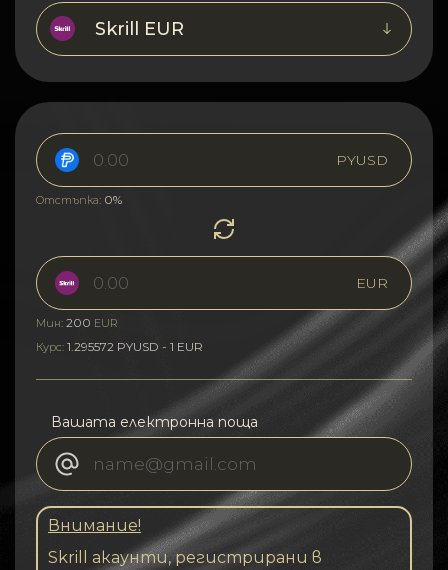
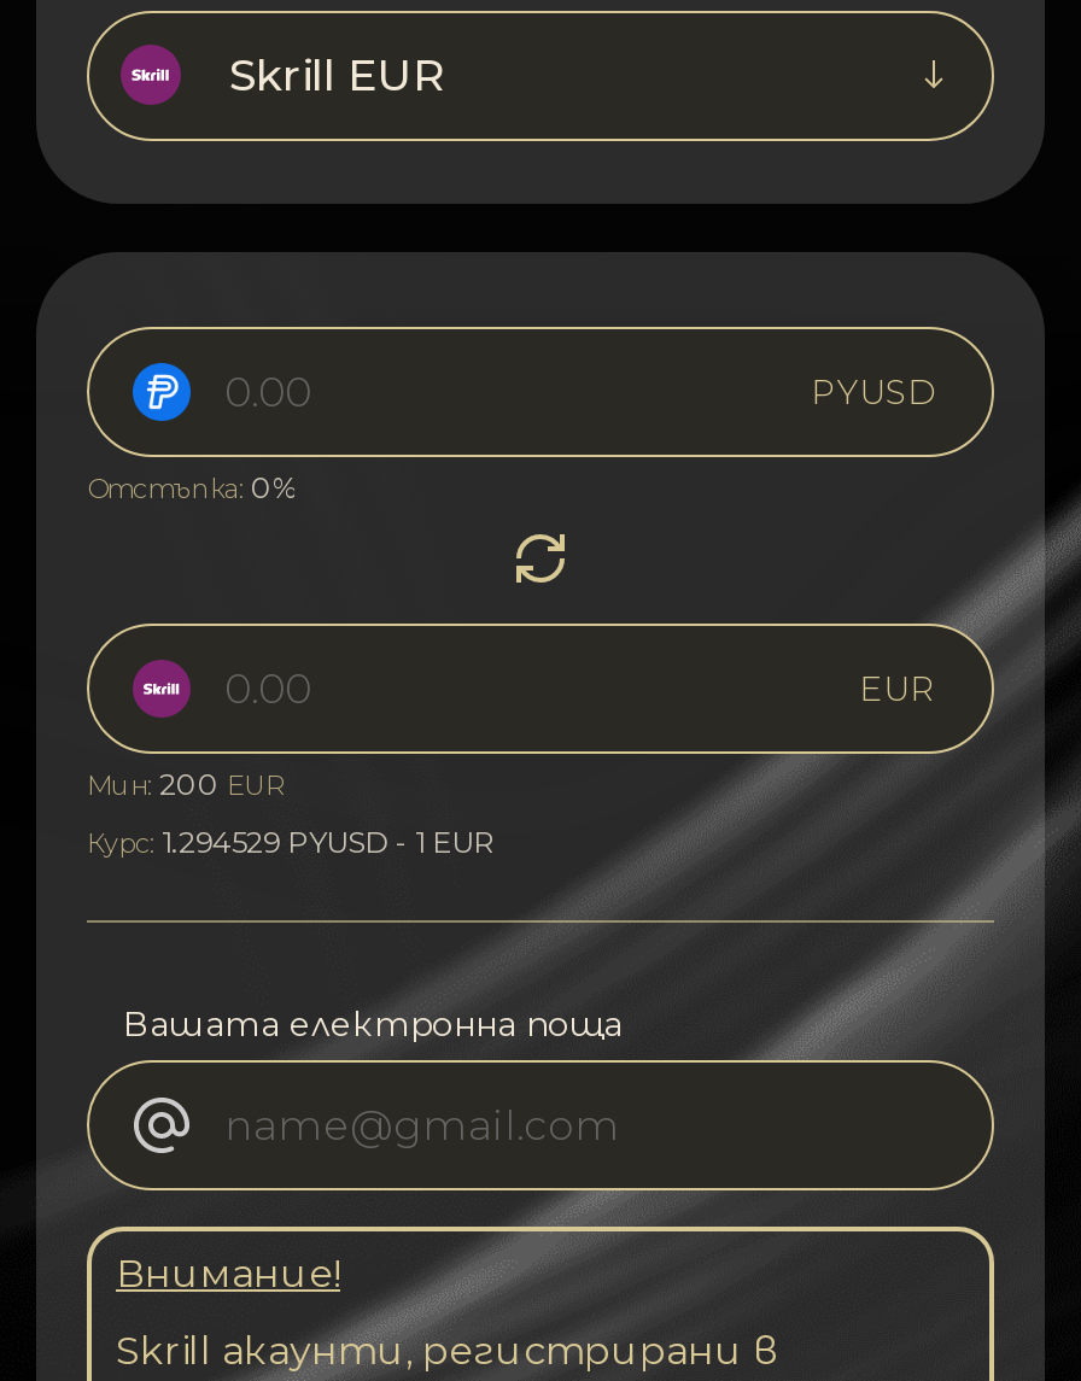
- Курс: 1.295572 PYUSD - 1 EUR
+ Курс: 1.294529 PYUSD - 1 EUR
